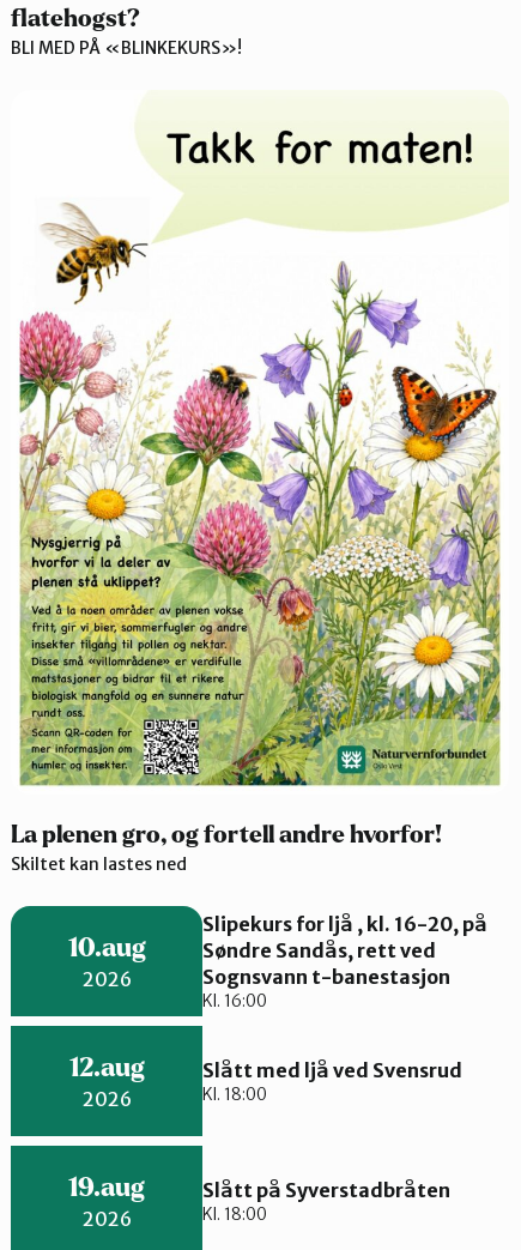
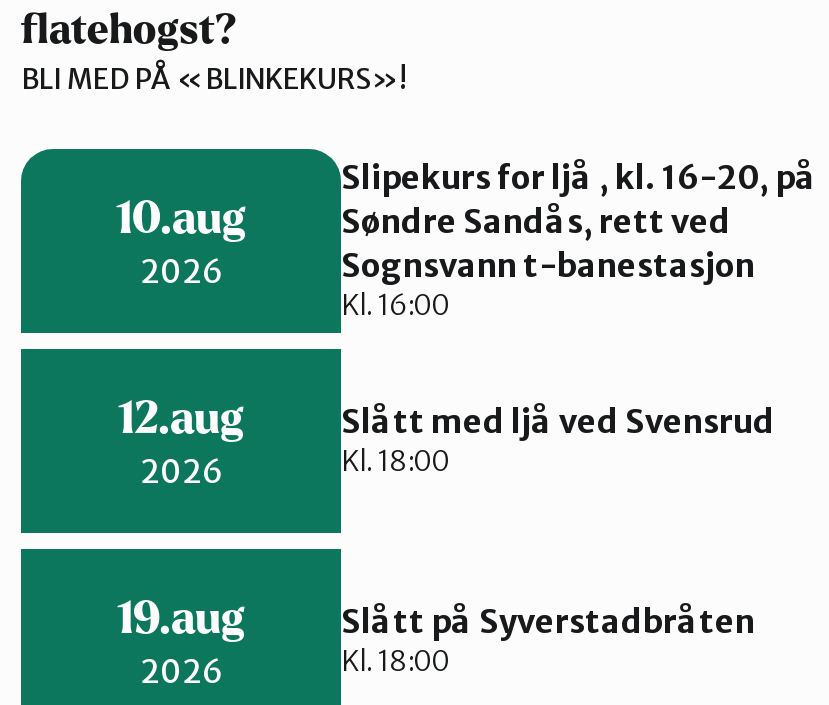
- [image]
- La plenen gro, og fortell andre hvorfor!
- Skiltet kan lastes ned
